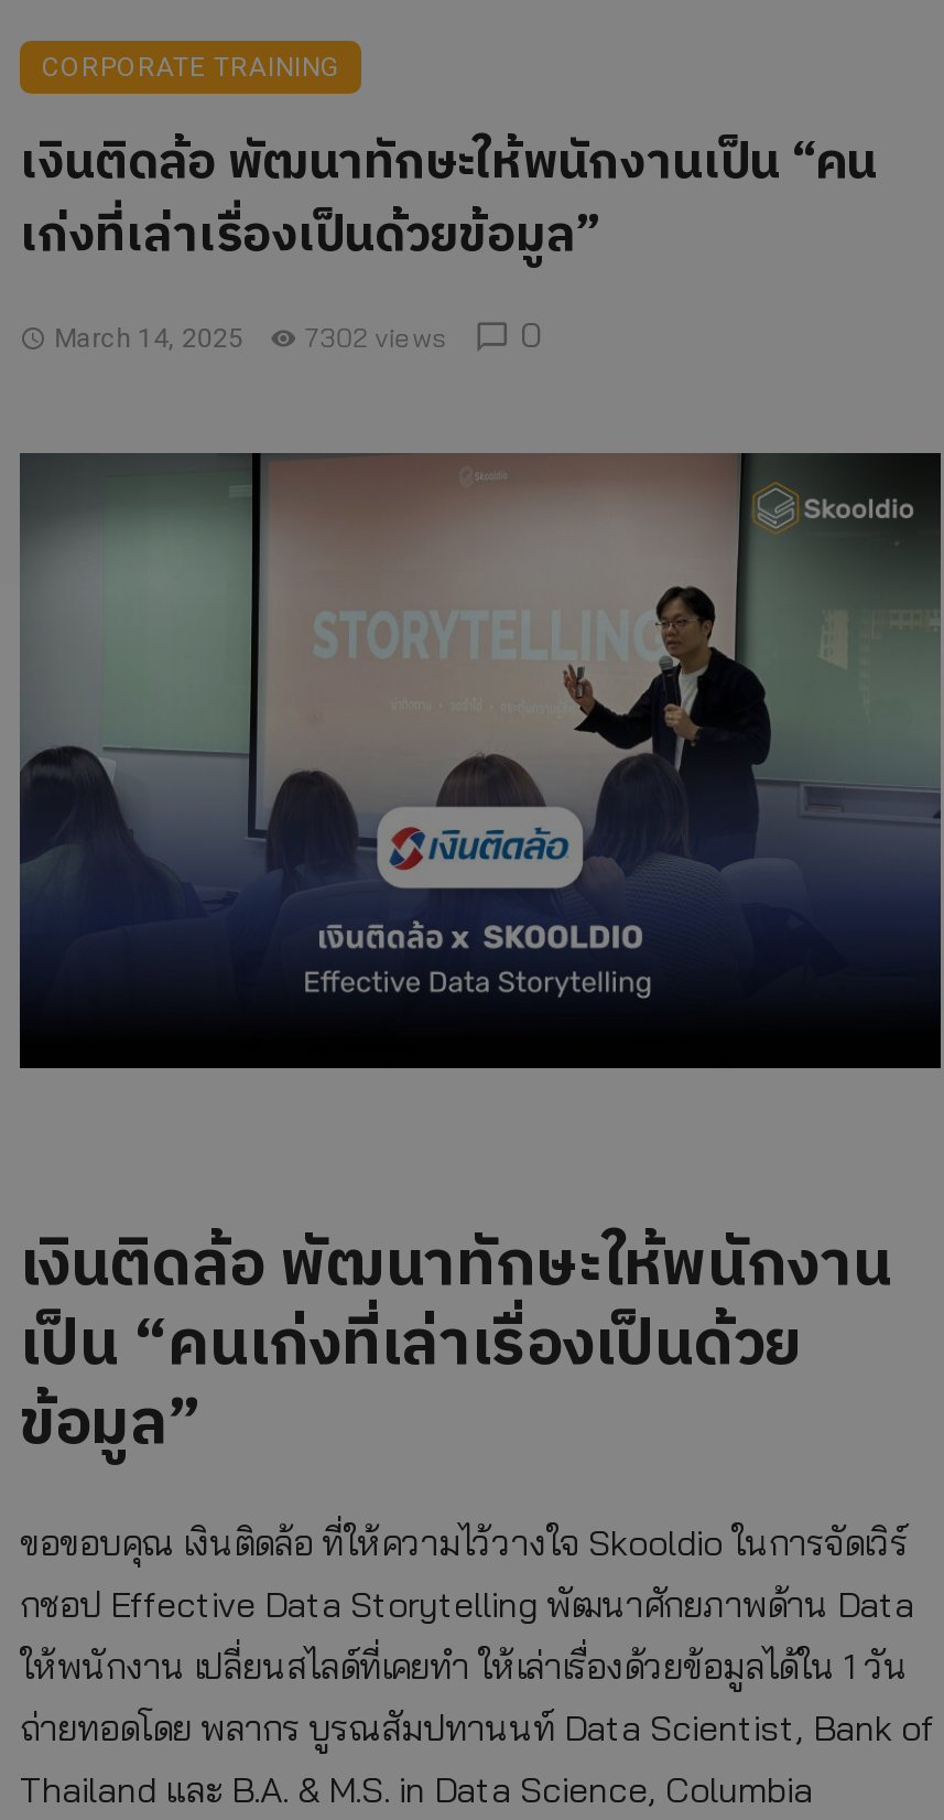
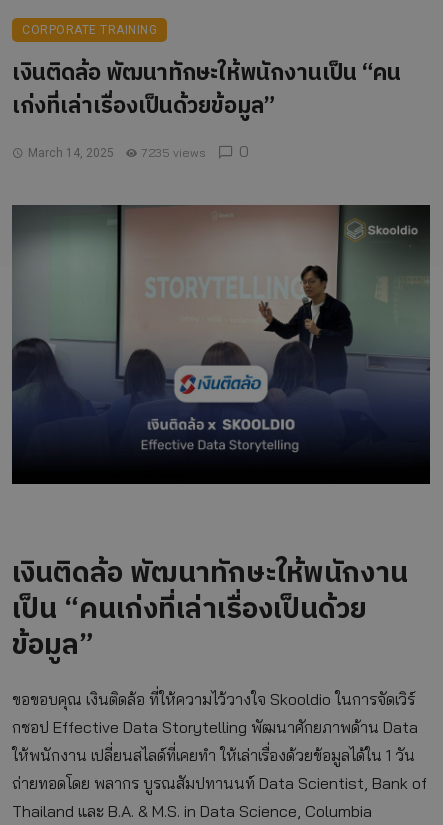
- March 14, 2025 7302 views
+ March 14, 2025 7235 views
